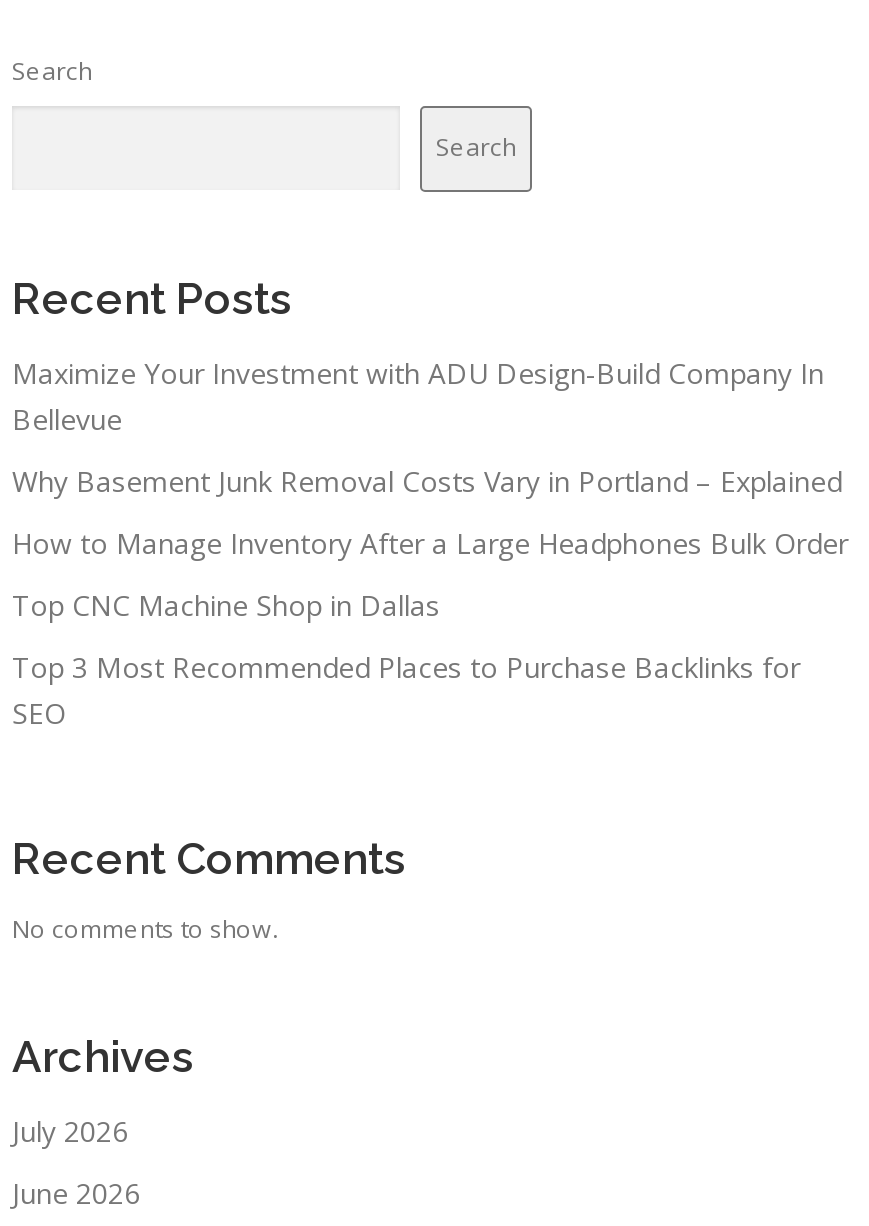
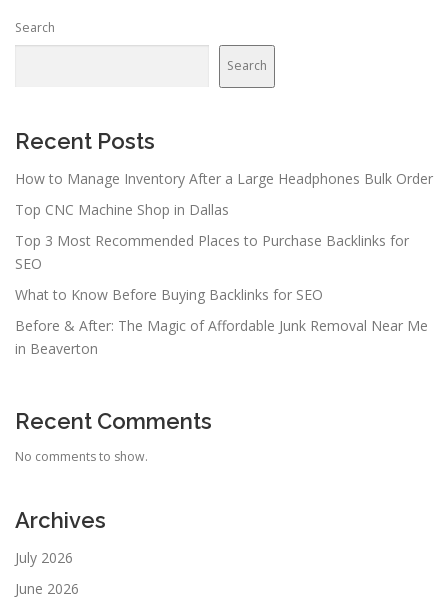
- Maximize Your Investment with ADU Design-Build Company In
- Bellevue
- Why Basement Junk Removal Costs Vary in Portland – Explained

moved up: How to Manage Inventory After a Large Headphones Bulk Order | Top CNC Machine Shop in Dallas | Top 3 Most Recommended Places to Purchase Backlinks for | SEO

+ What to Know Before Buying Backlinks for SEO
+ Before & After: The Magic of Affordable Junk Removal Near Me
+ in Beaverton
